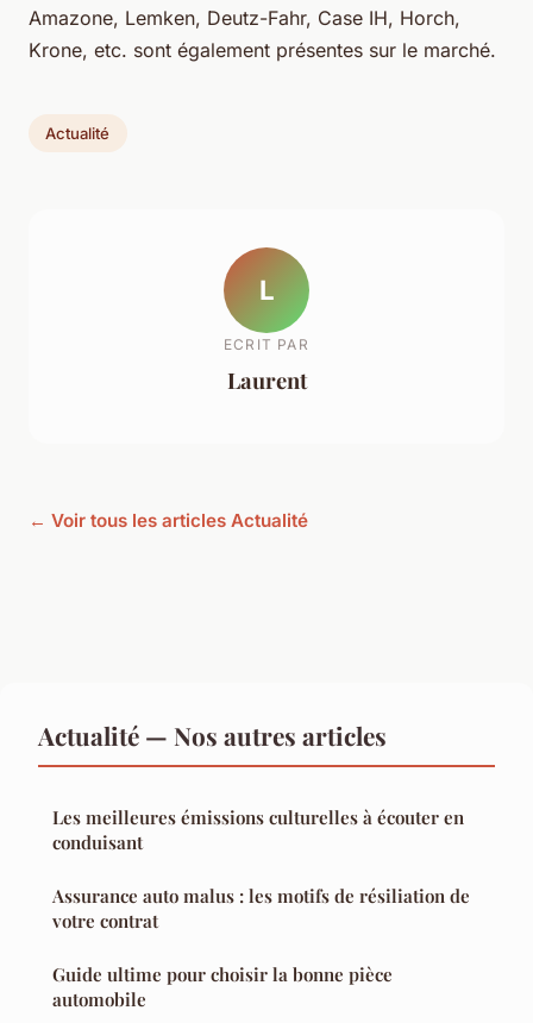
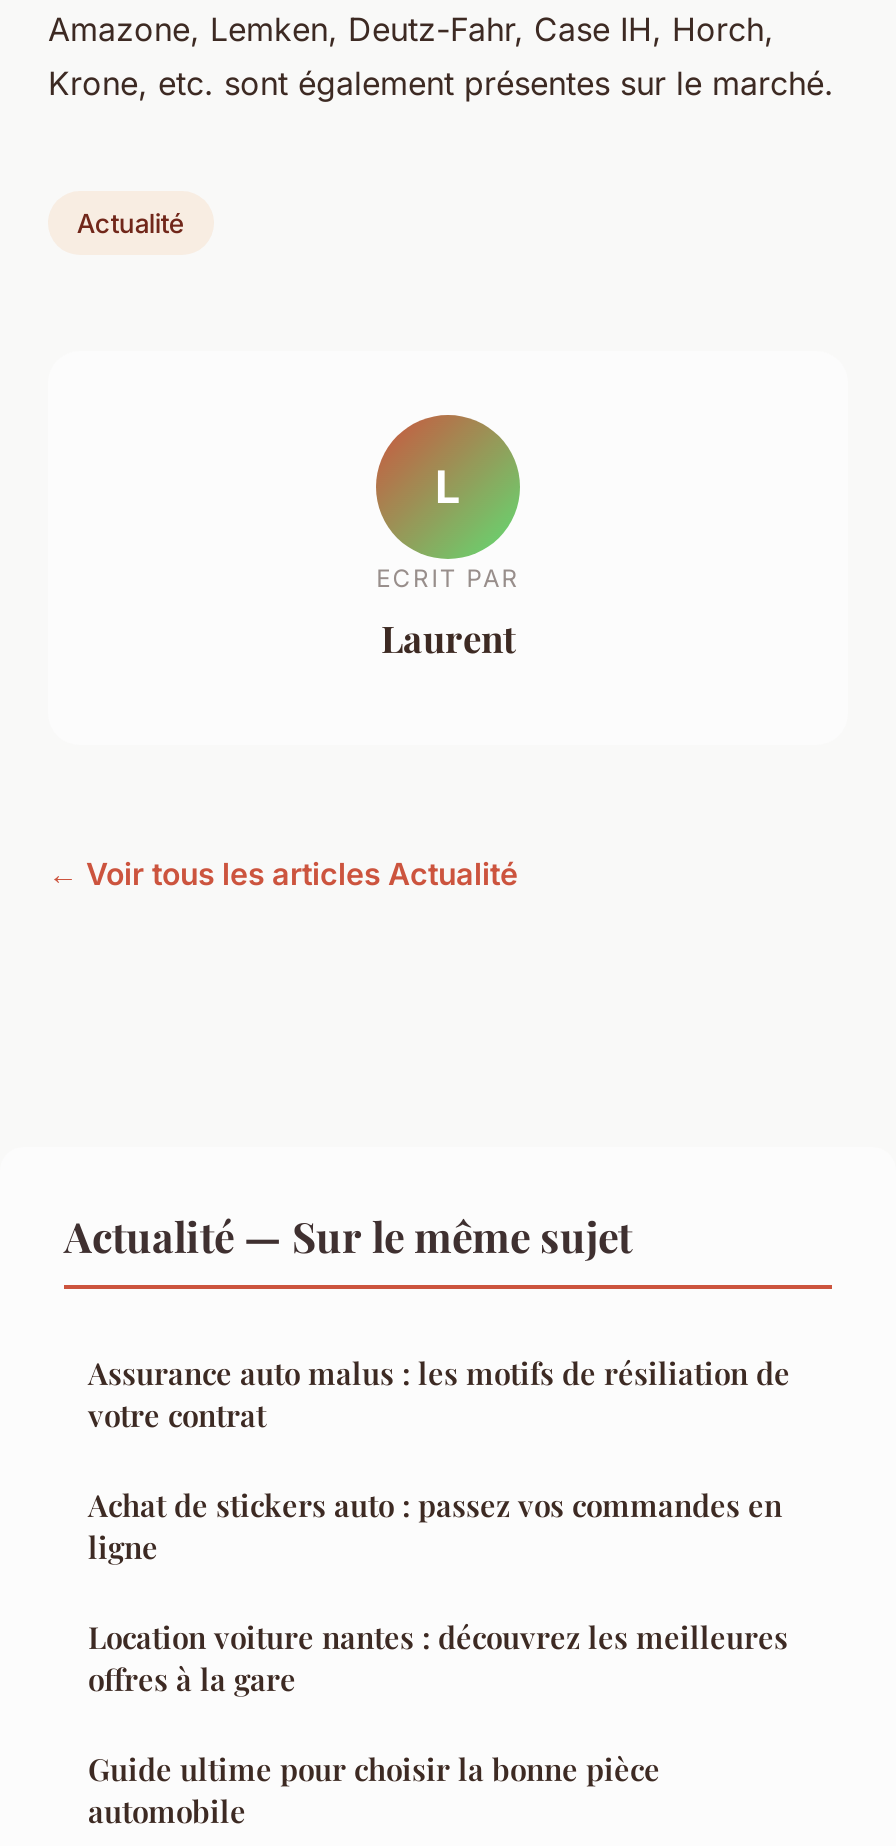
- Actualité — Nos autres articles
- Les meilleures émissions culturelles à écouter en
- conduisant
+ Actualité — Sur le même sujet

moved up: Assurance auto malus : les motifs de résiliation de | votre contrat

+ Achat de stickers auto : passez vos commandes en
+ ligne
+ Location voiture nantes : découvrez les meilleures
+ offres à la gare
